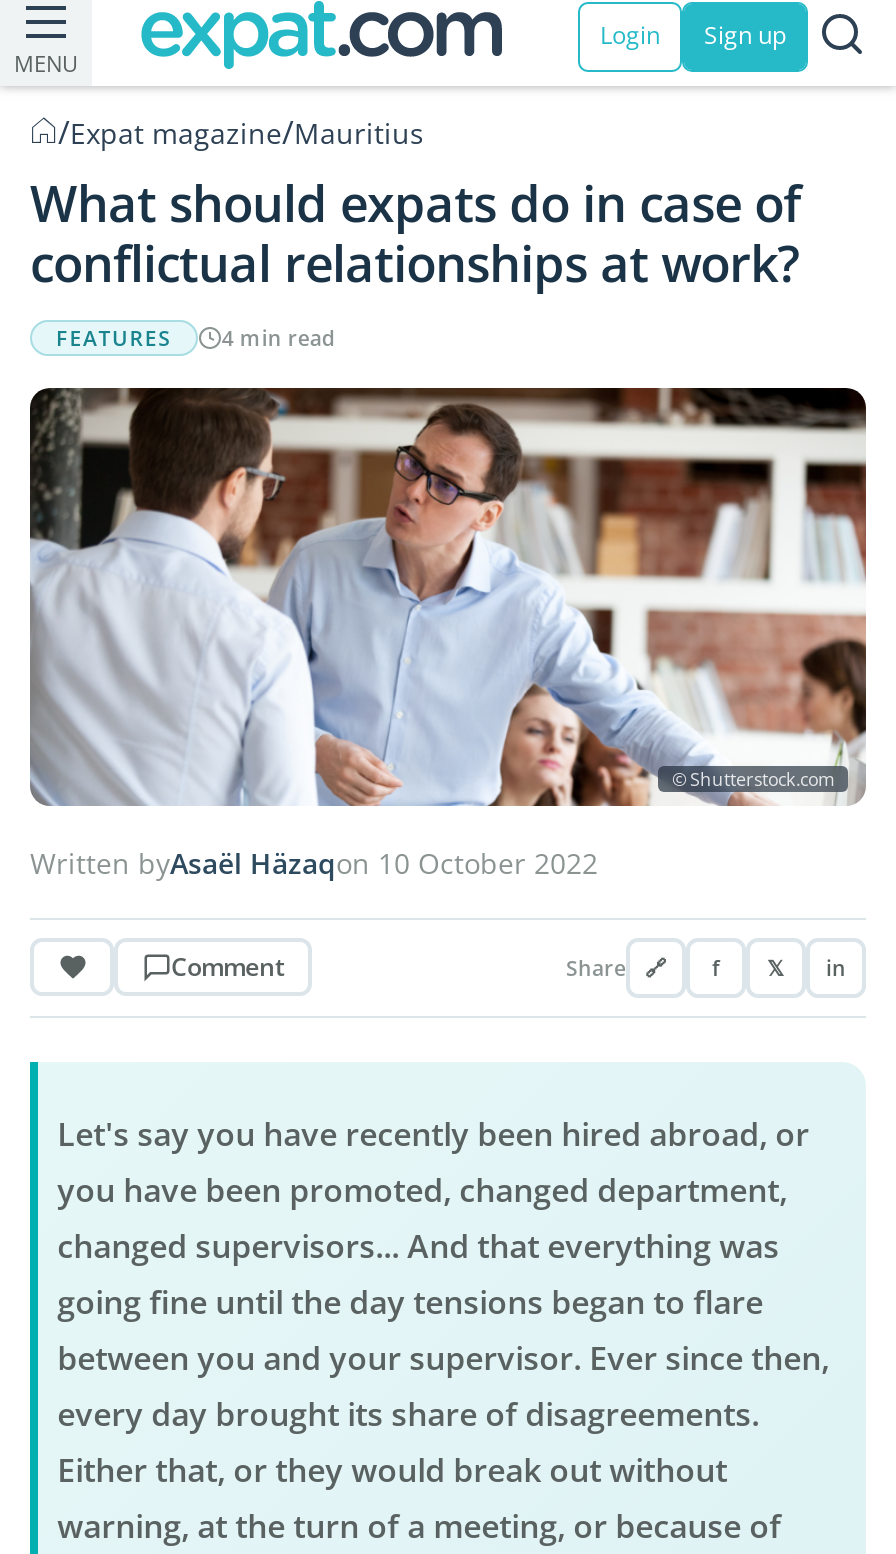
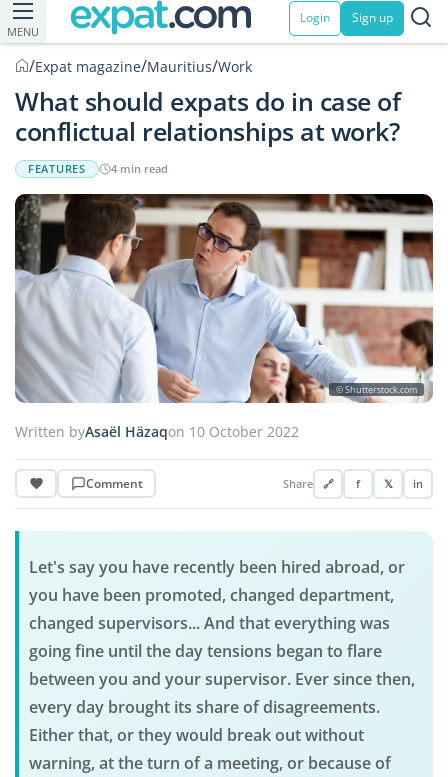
- /Expat magazine/Mauritius
+ /Expat magazine/Mauritius/Work
